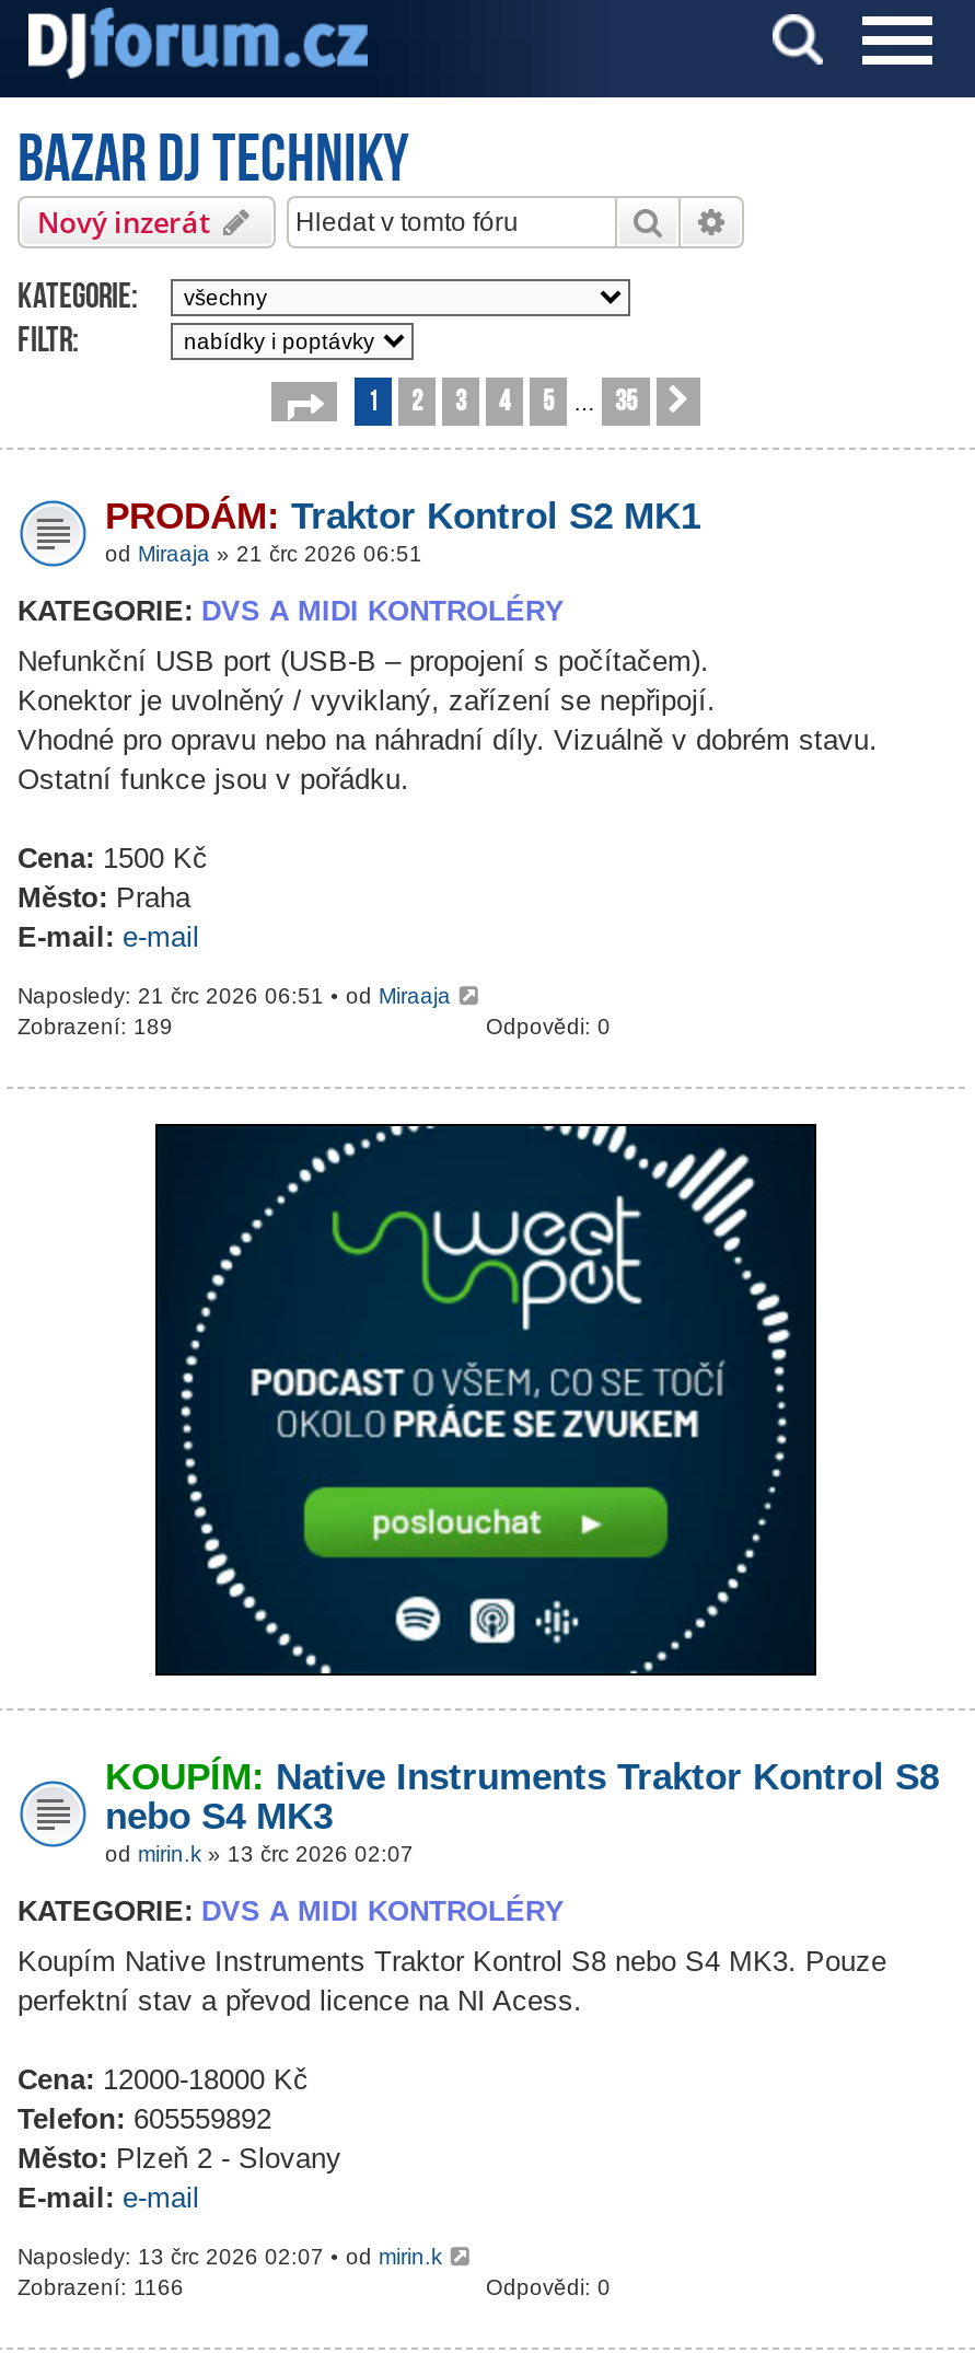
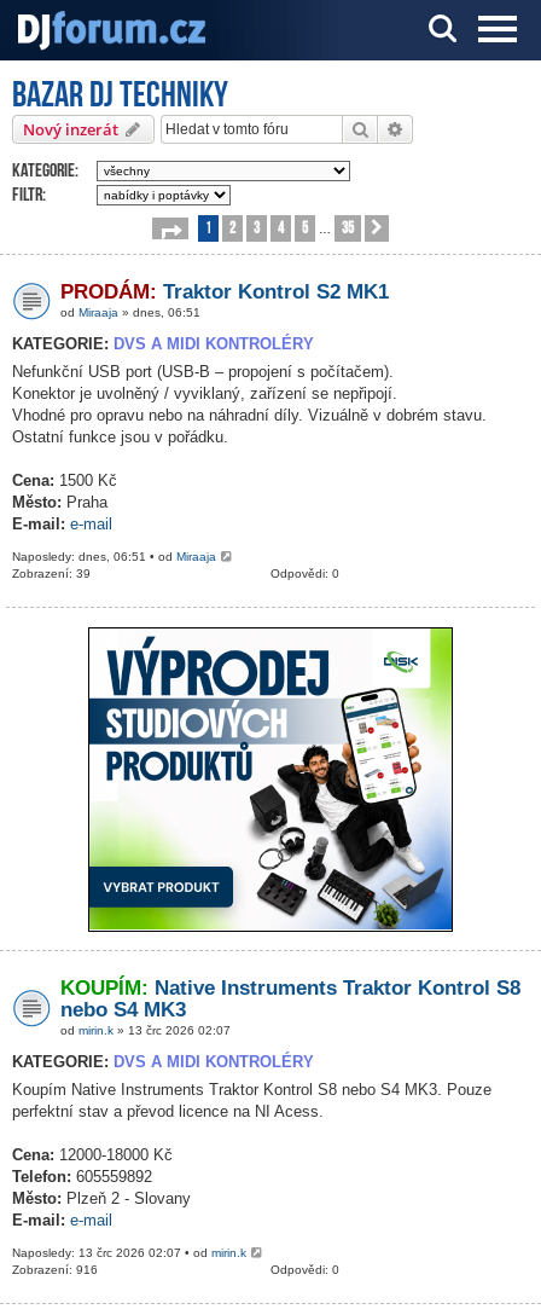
- od Miraaja» 21 črc 2026 06:51
+ od Miraaja» dnes, 06:51

- Naposledy: 21 črc 2026 06:51 • od Miraaja
+ Naposledy: dnes, 06:51 • od Miraaja

- Zobrazení: 189
+ Zobrazení: 39

- [image]
+ [image]

- Zobrazení: 1166
+ Zobrazení: 916
